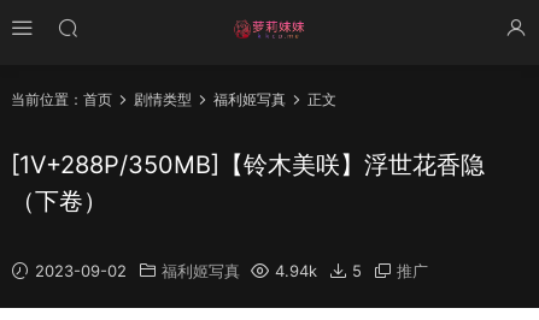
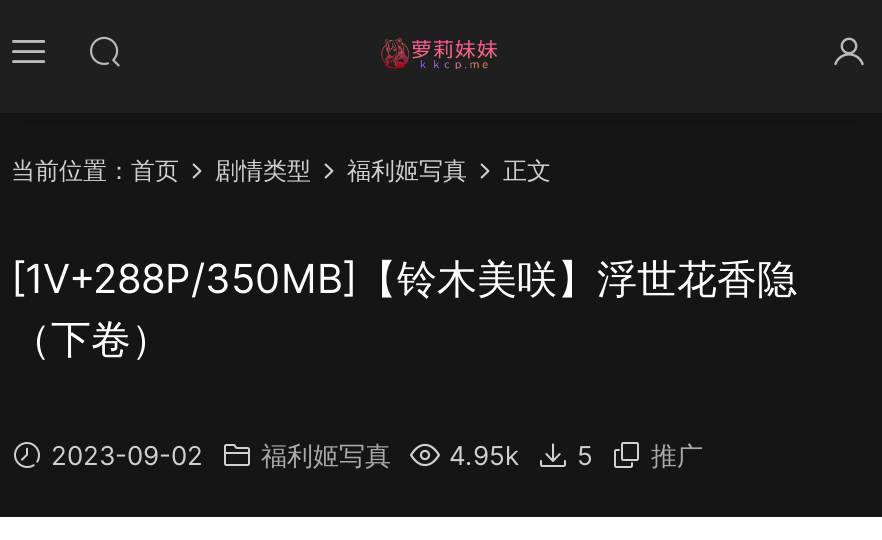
- 2023-09-02 福利姬写真 4.94k 5 推广
+ 2023-09-02 福利姬写真 4.95k 5 推广
